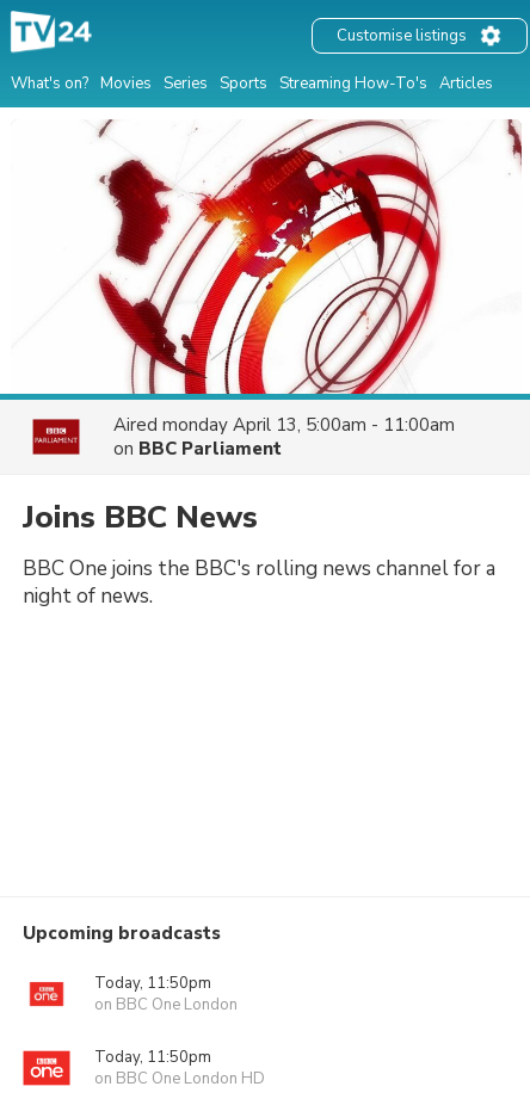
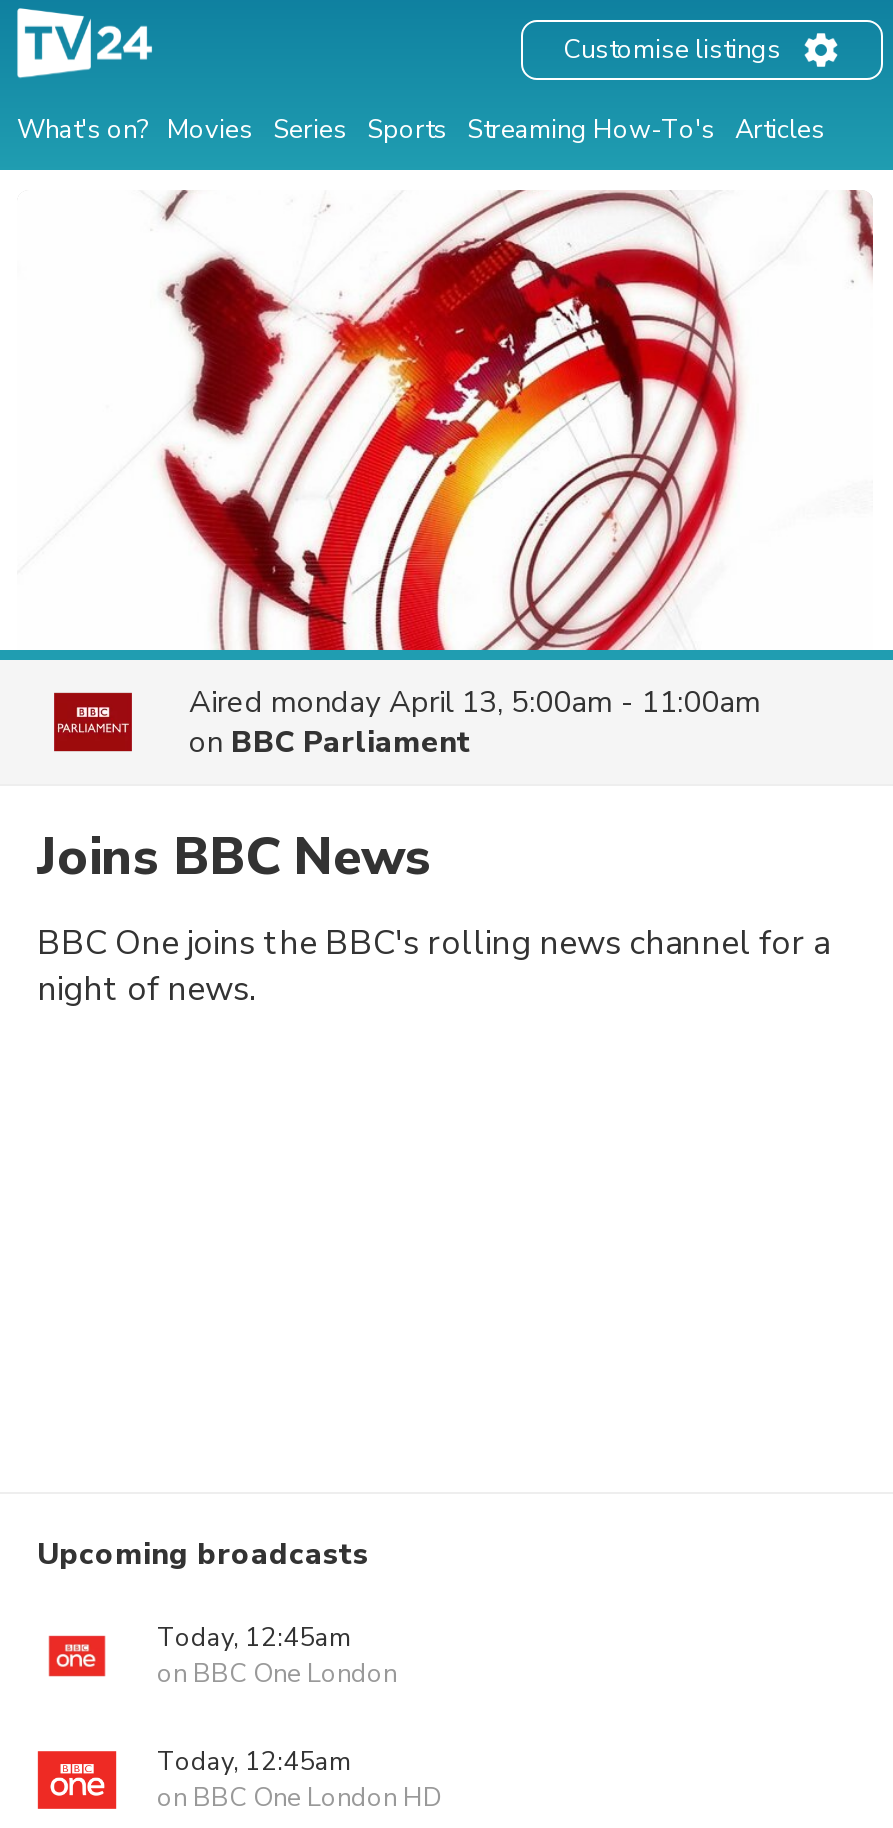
- Today, 11:50pm
+ Today, 12:45am

- Today, 11:50pm
+ Today, 12:45am
